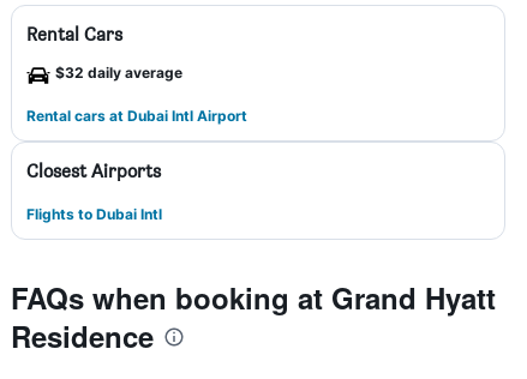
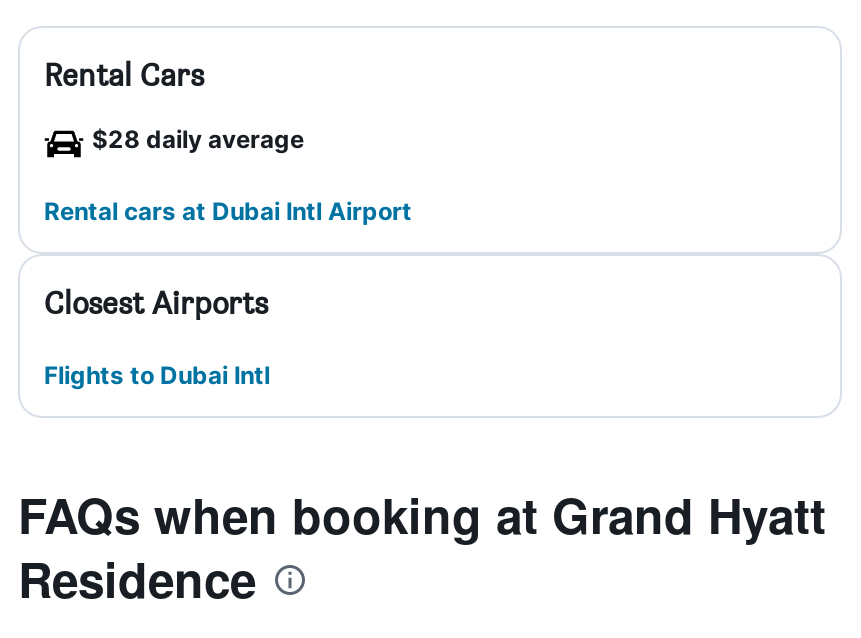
- $32 daily average
+ $28 daily average
